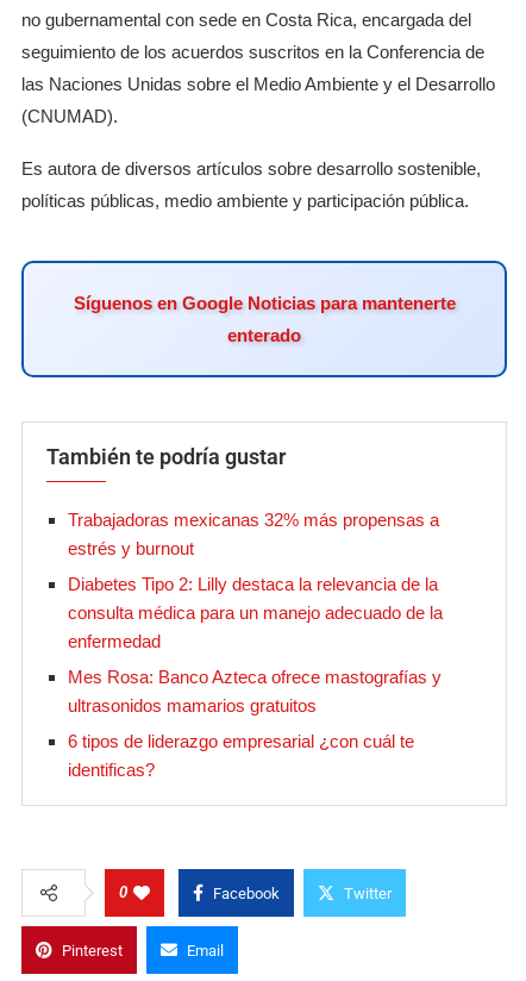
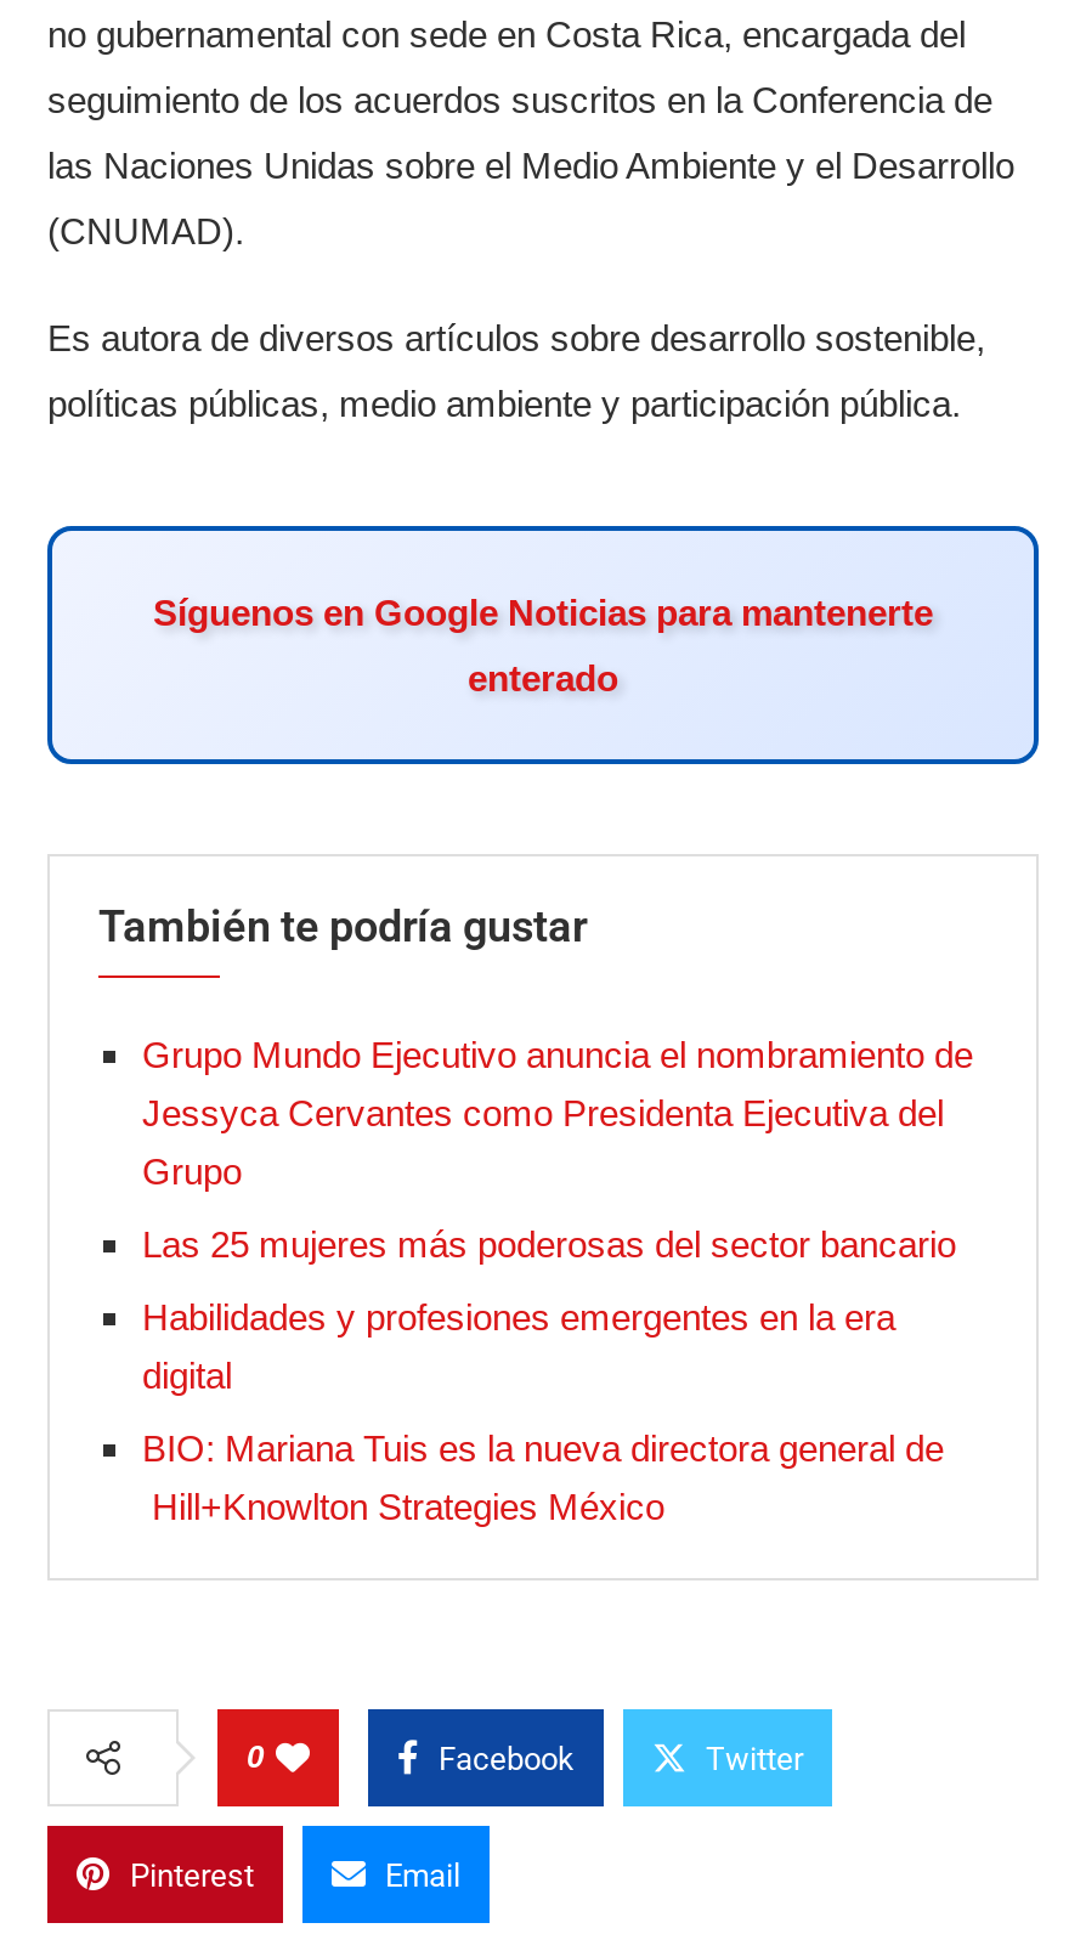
- Trabajadoras mexicanas 32% más propensas a
- estrés y burnout
+ Grupo Mundo Ejecutivo anuncia el nombramiento de
+ Jessyca Cervantes como Presidenta Ejecutiva del
+ Grupo

- Diabetes Tipo 2: Lilly destaca la relevancia de la
- consulta médica para un manejo adecuado de la
- enfermedad
+ Las 25 mujeres más poderosas del sector bancario

- Mes Rosa: Banco Azteca ofrece mastografías y
- ultrasonidos mamarios gratuitos
+ Habilidades y profesiones emergentes en la era
+ digital

- 6 tipos de liderazgo empresarial ¿con cuál te
- identificas?
+ BIO: Mariana Tuis es la nueva directora general de
+ Hill+Knowlton Strategies México
